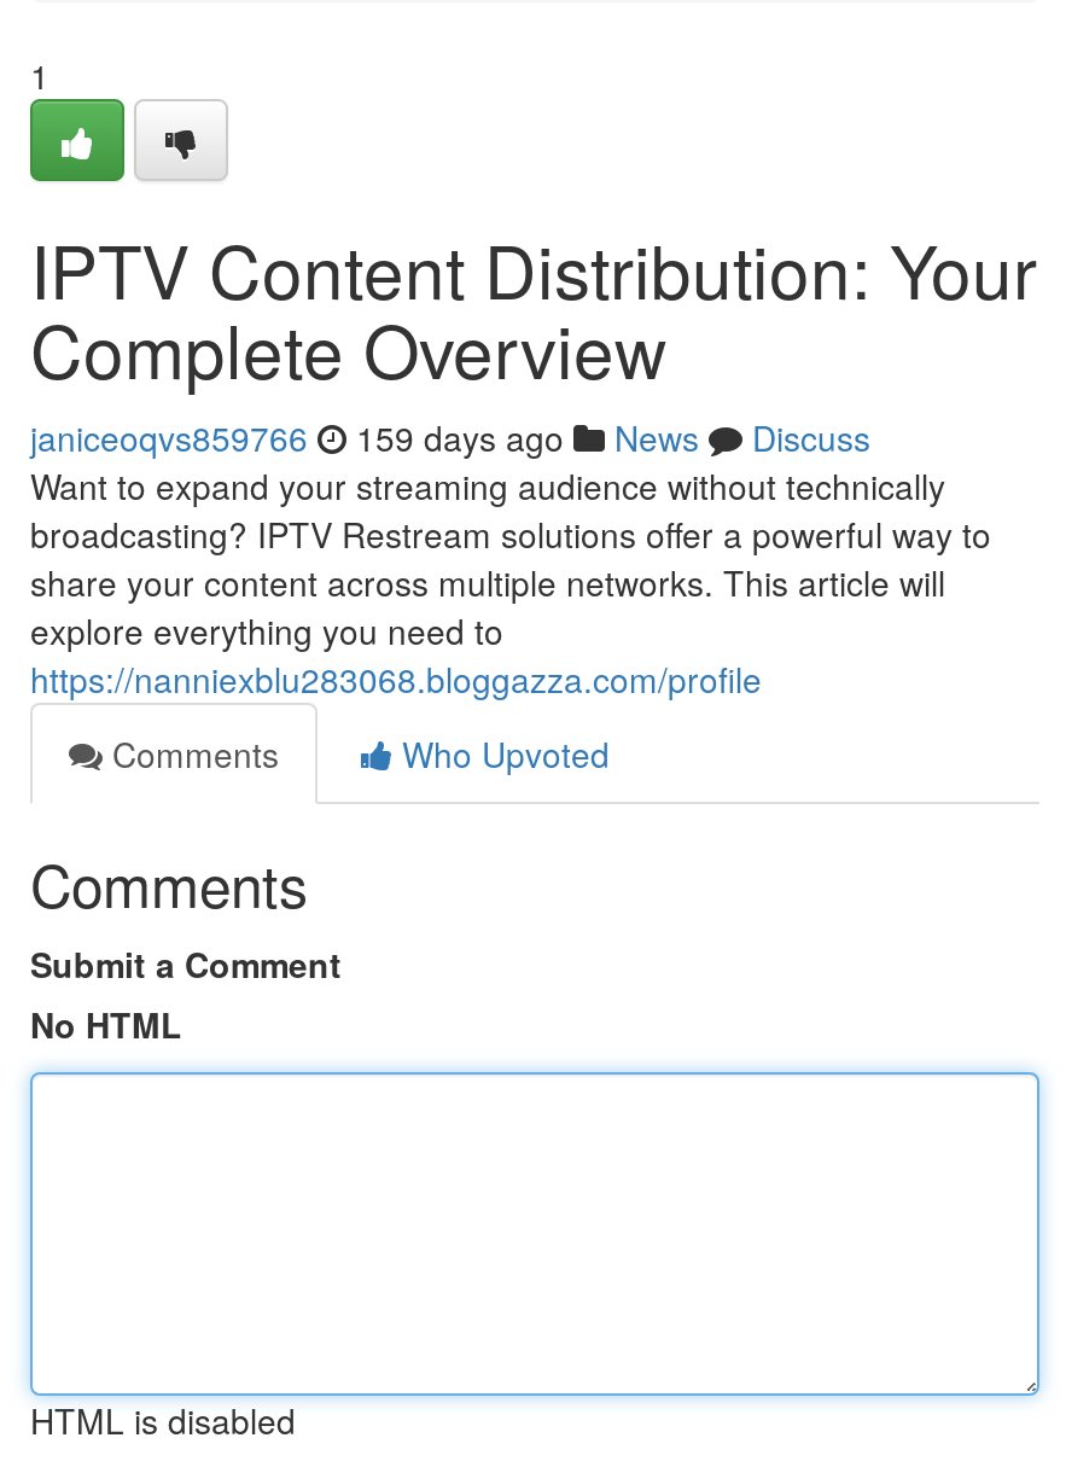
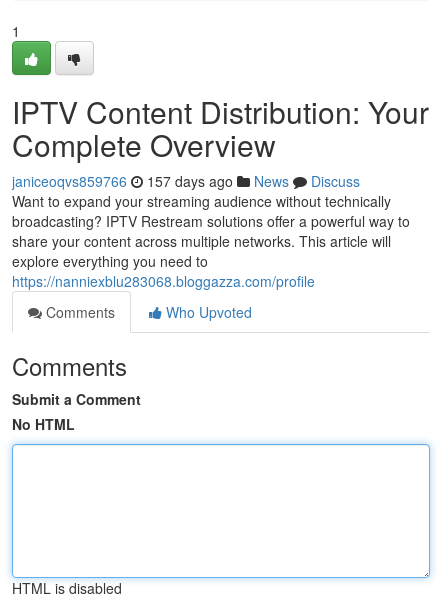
- janiceoqvs859766 159 days ago News Discuss
+ janiceoqvs859766 157 days ago News Discuss
